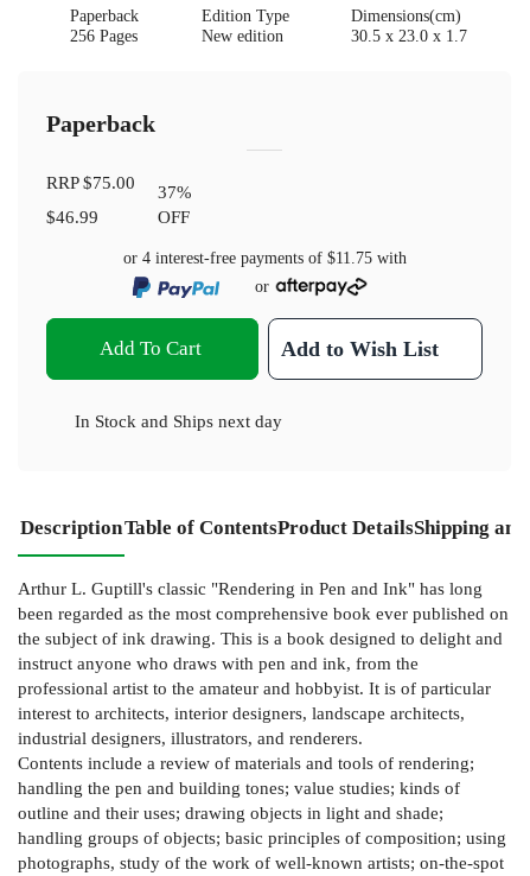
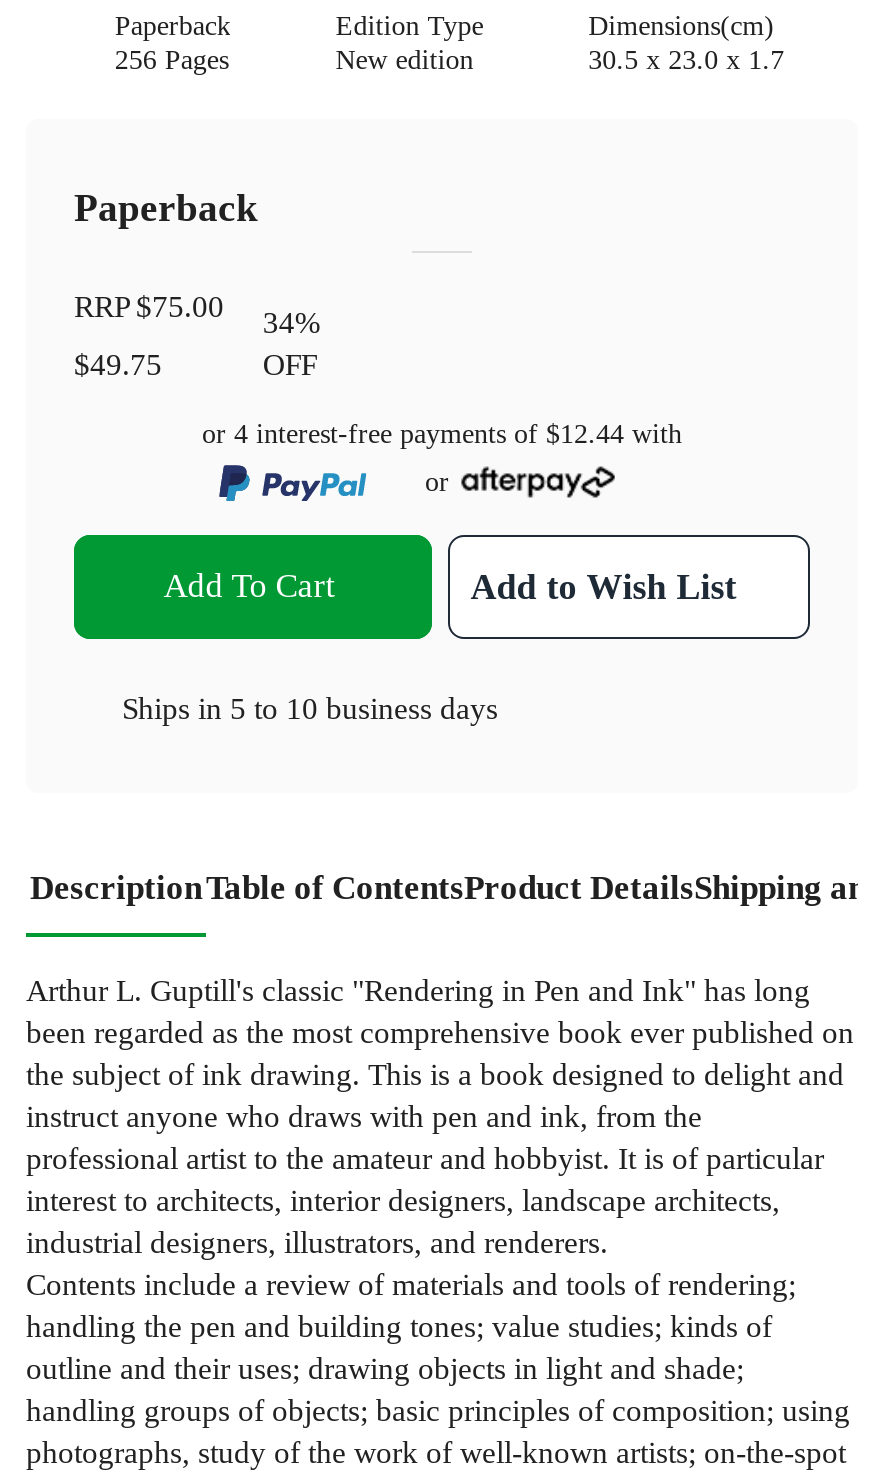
- RRP $75.00 37%
+ RRP $75.00 34%

- $46.99
+ $49.75

- or 4 interest-free payments of $11.75 with
+ or 4 interest-free payments of $12.44 with

- In Stock and Ships next day
+ Ships in 5 to 10 business days
